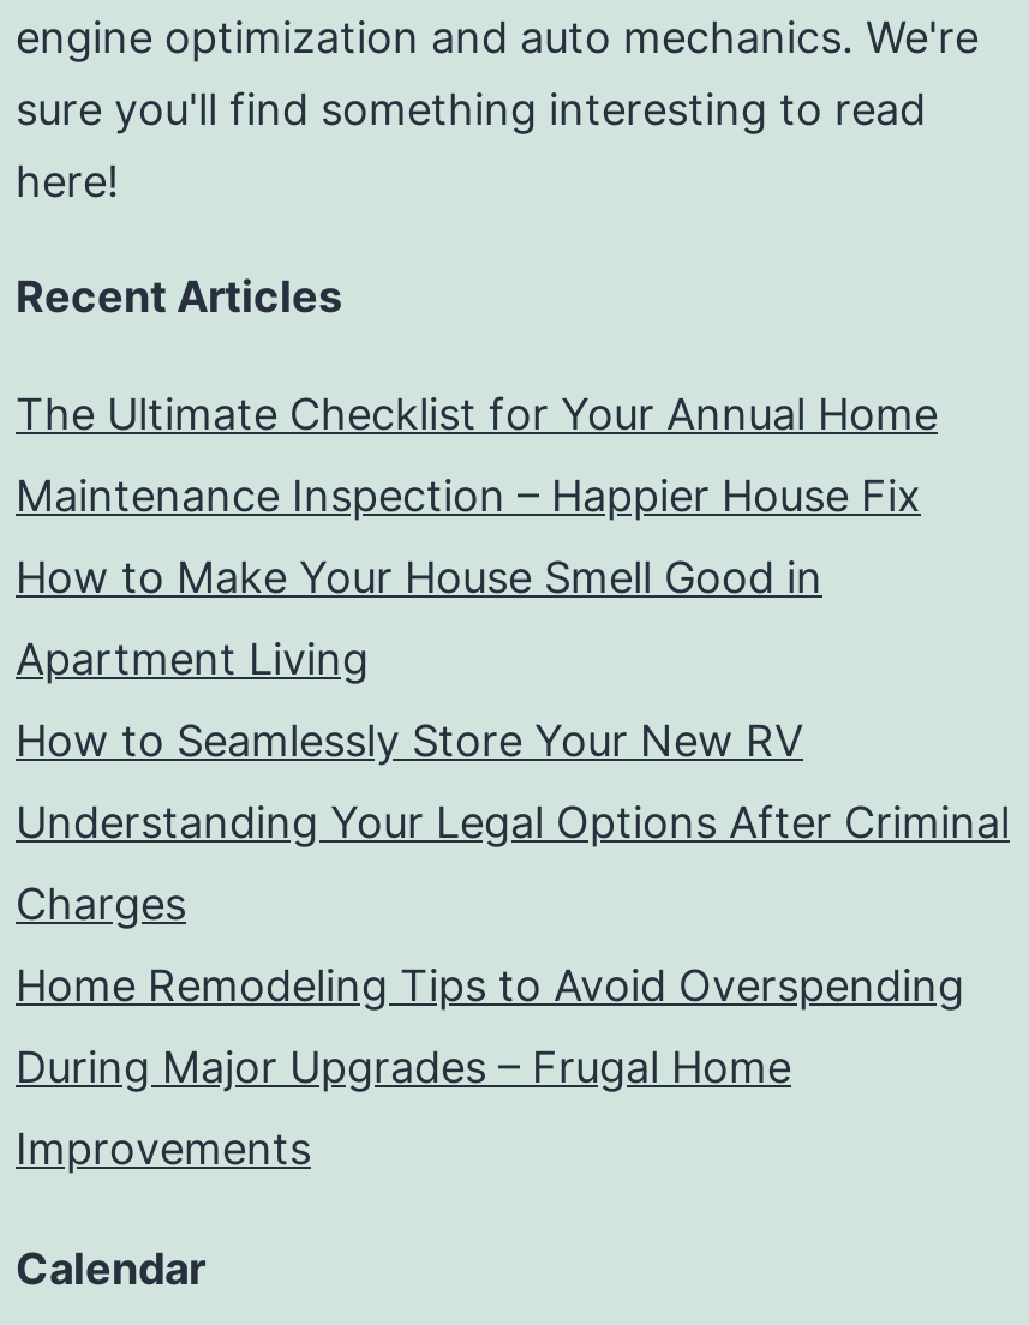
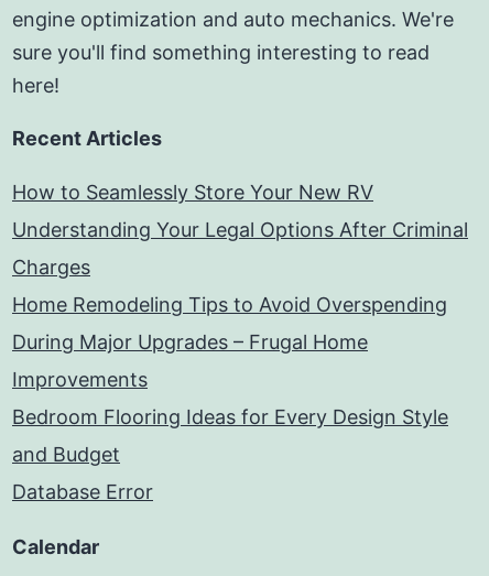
- The Ultimate Checklist for Your Annual Home
- Maintenance Inspection – Happier House Fix
- How to Make Your House Smell Good in
- Apartment Living

moved up: How to Seamlessly Store Your New RV | Understanding Your Legal Options After Criminal | Charges | Home Remodeling Tips to Avoid Overspending | During Major Upgrades – Frugal Home | Improvements

+ Bedroom Flooring Ideas for Every Design Style
+ and Budget
+ Database Error
